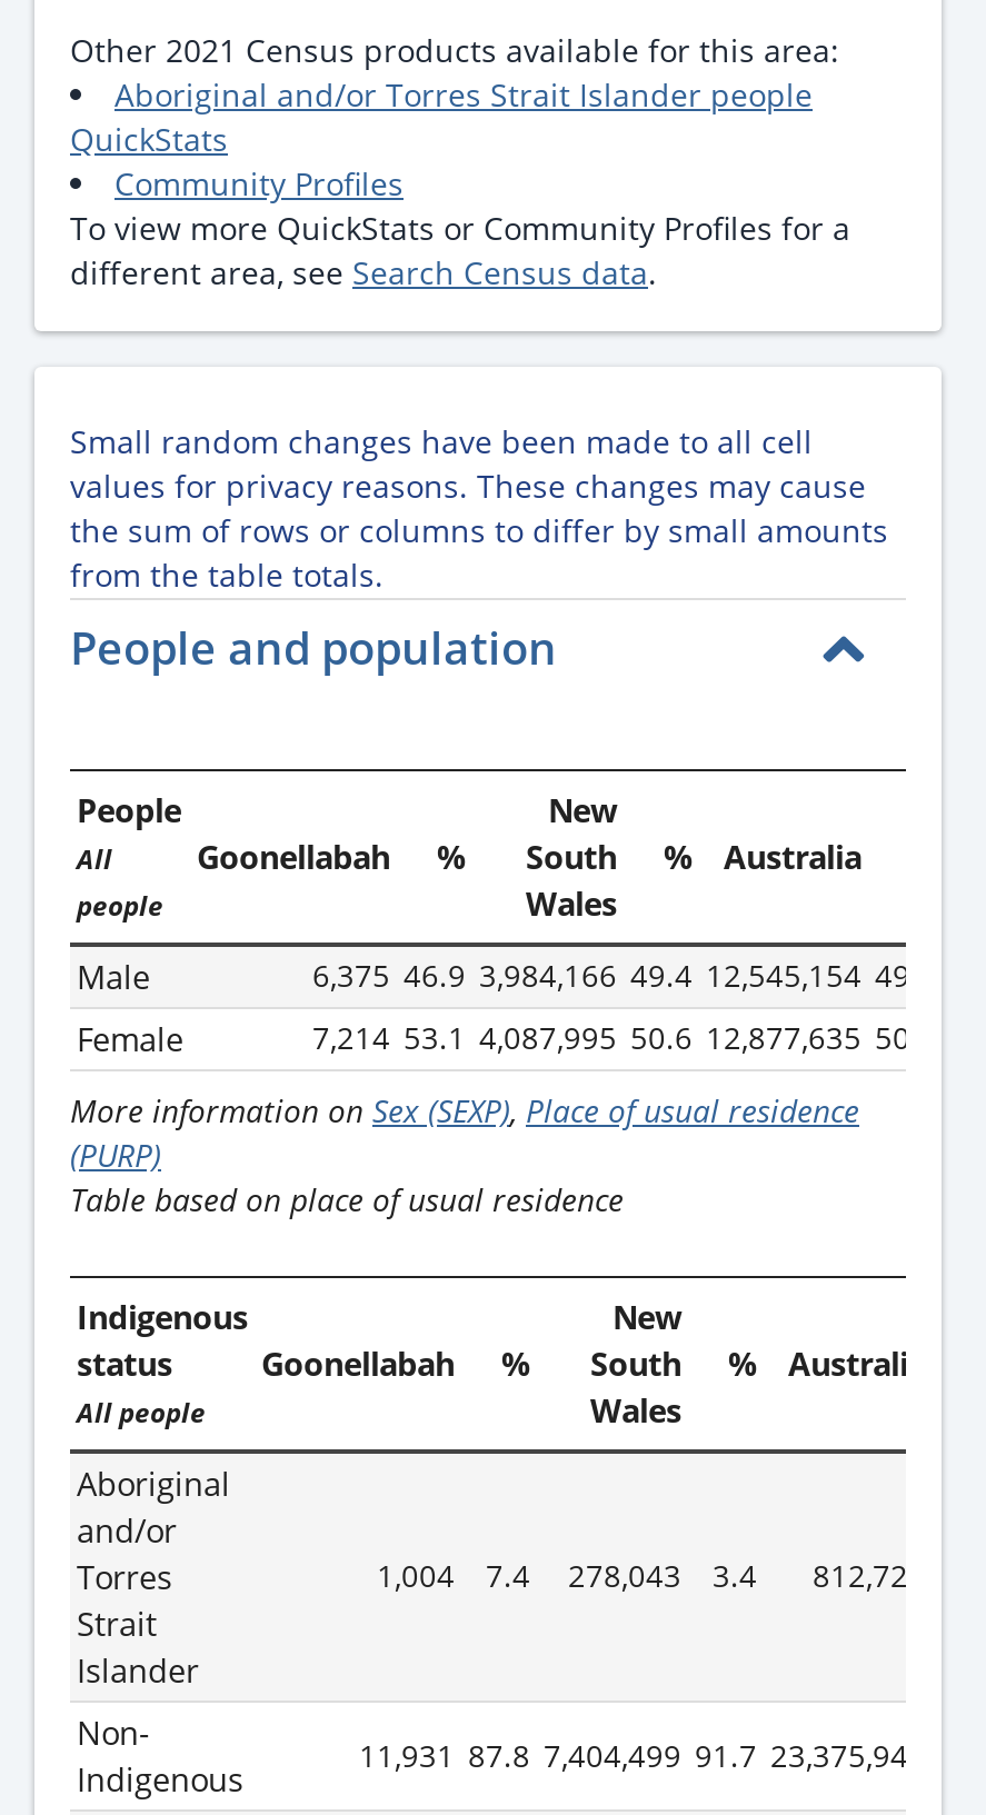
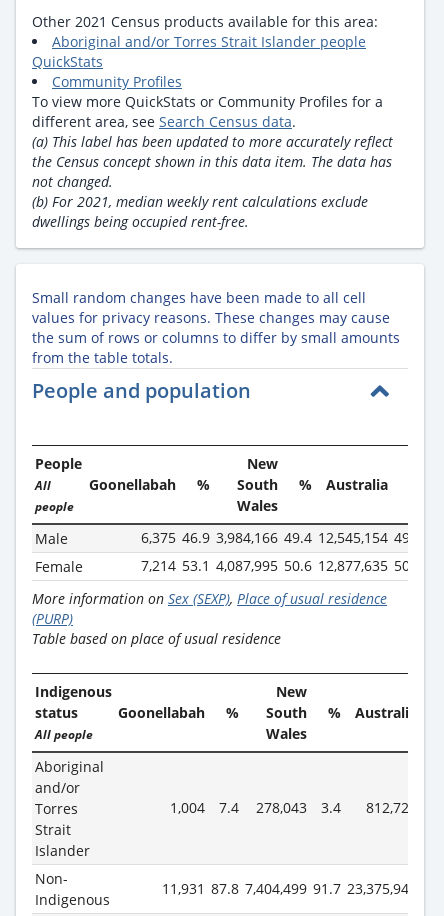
+ (a) This label has been updated to more accurately reflect
+ the Census concept shown in this data item. The data has
+ not changed.
+ (b) For 2021, median weekly rent calculations exclude
+ dwellings being occupied rent-free.
